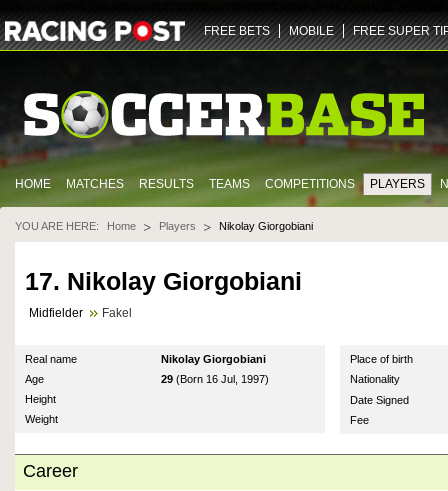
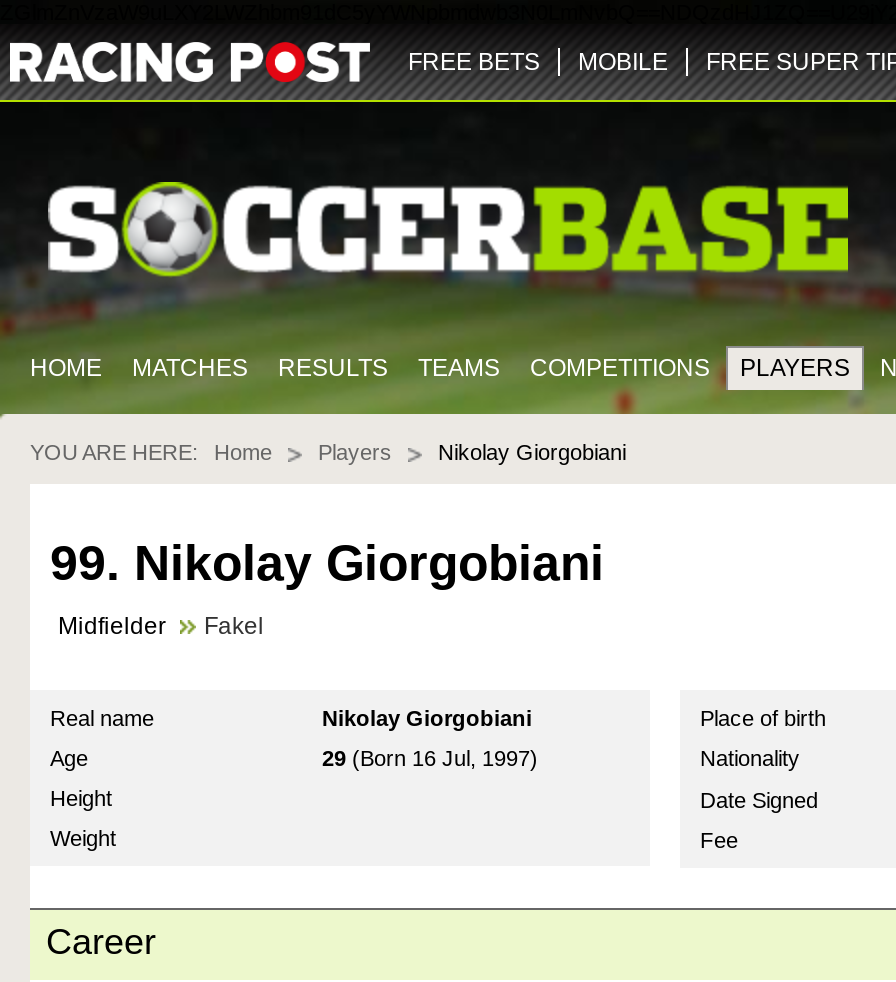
- 17. Nikolay Giorgobiani
+ 99. Nikolay Giorgobiani
